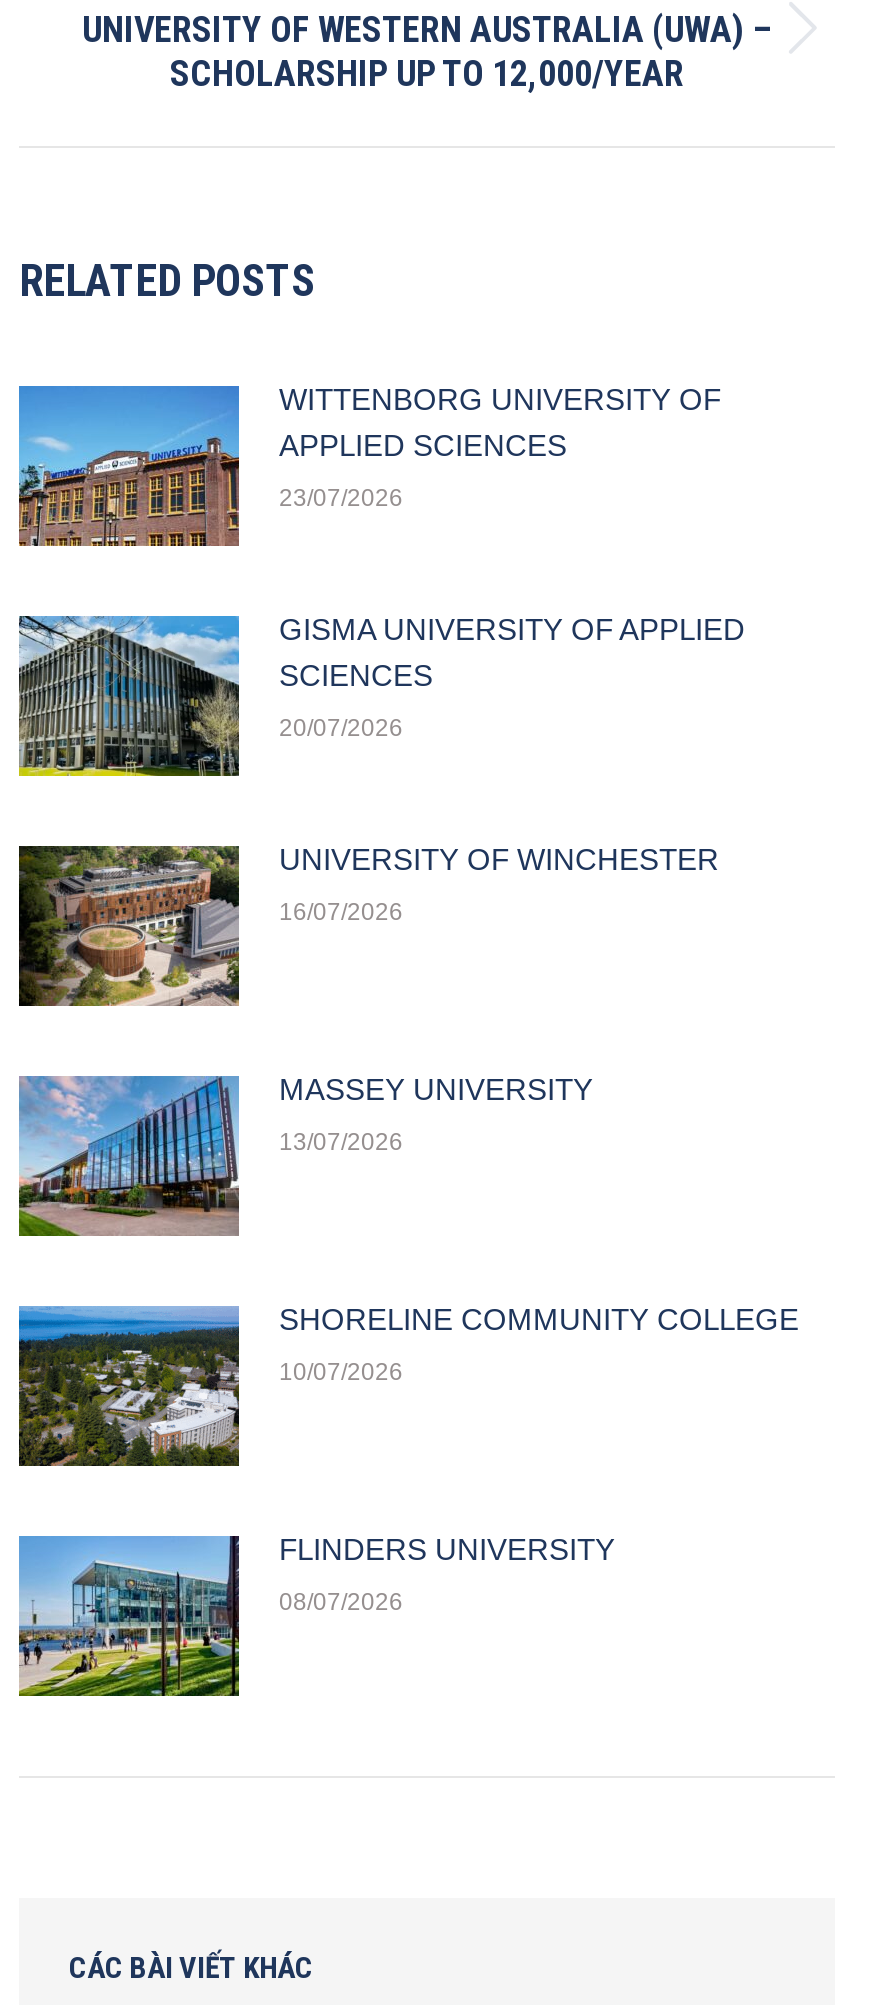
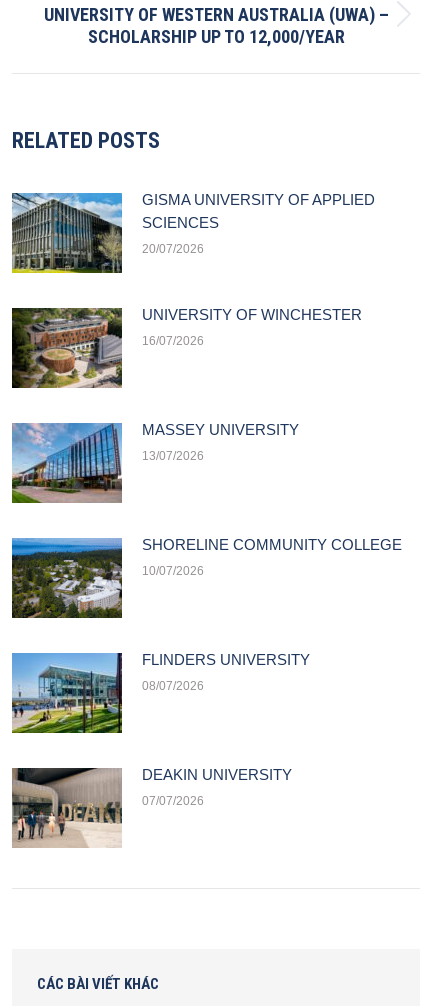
- [image]
- WITTENBORG UNIVERSITY OF
- APPLIED SCIENCES
- 23/07/2026

moved up: [image] | GISMA UNIVERSITY OF APPLIED | SCIENCES | ... | FLINDERS UNIVERSITY | 08/07/2026

moved up: [image]

+ [image]
+ DEAKIN UNIVERSITY
+ 07/07/2026
